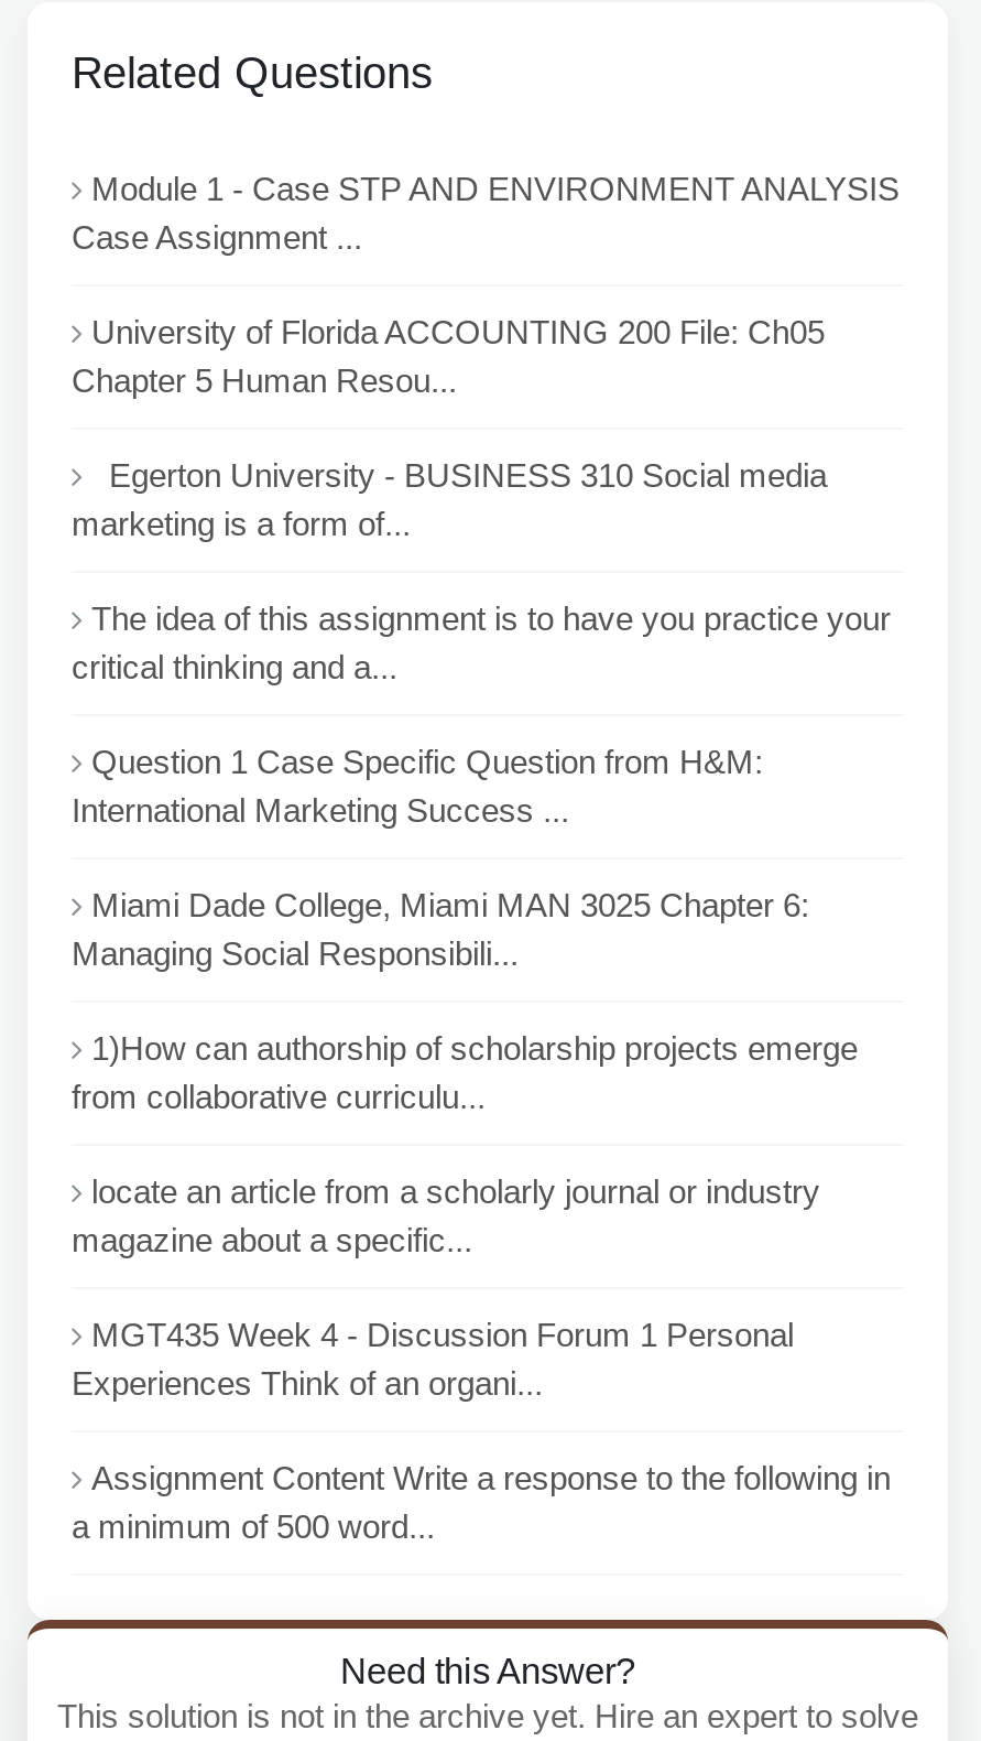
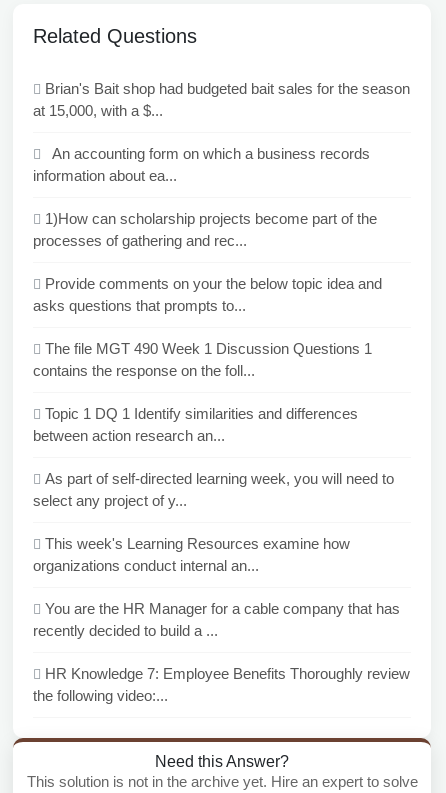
- Module 1 - Case STP AND ENVIRONMENT ANALYSIS
- Case Assignment ...
+ Brian's Bait shop had budgeted bait sales for the season
+ at 15,000, with a $...

- University of Florida ACCOUNTING 200 File: Ch05
- Chapter 5 Human Resou...
+ An accounting form on which a business records
+ information about ea...

- Egerton University - BUSINESS 310 Social media
- marketing is a form of...
+ 1)How can scholarship projects become part of the
+ processes of gathering and rec...

- The idea of this assignment is to have you practice your
- critical thinking and a...
+ Provide comments on your the below topic idea and
+ asks questions that prompts to...

- Question 1 Case Specific Question from H&M:
- International Marketing Success ...
+ The file MGT 490 Week 1 Discussion Questions 1
+ contains the response on the foll...

- Miami Dade College, Miami MAN 3025 Chapter 6:
- Managing Social Responsibili...
+ Topic 1 DQ 1 Identify similarities and differences
+ between action research an...

- 1)How can authorship of scholarship projects emerge
- from collaborative curriculu...
+ As part of self-directed learning week, you will need to
+ select any project of y...

- locate an article from a scholarly journal or industry
- magazine about a specific...
+ This week's Learning Resources examine how
+ organizations conduct internal an...

- MGT435 Week 4 - Discussion Forum 1 Personal
- Experiences Think of an organi...
+ You are the HR Manager for a cable company that has
+ recently decided to build a ...

- Assignment Content Write a response to the following in
- a minimum of 500 word...
+ HR Knowledge 7: Employee Benefits Thoroughly review
+ the following video:...
